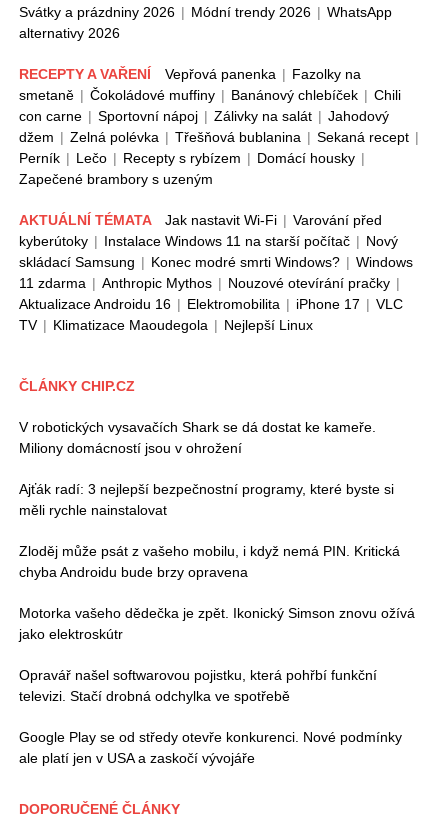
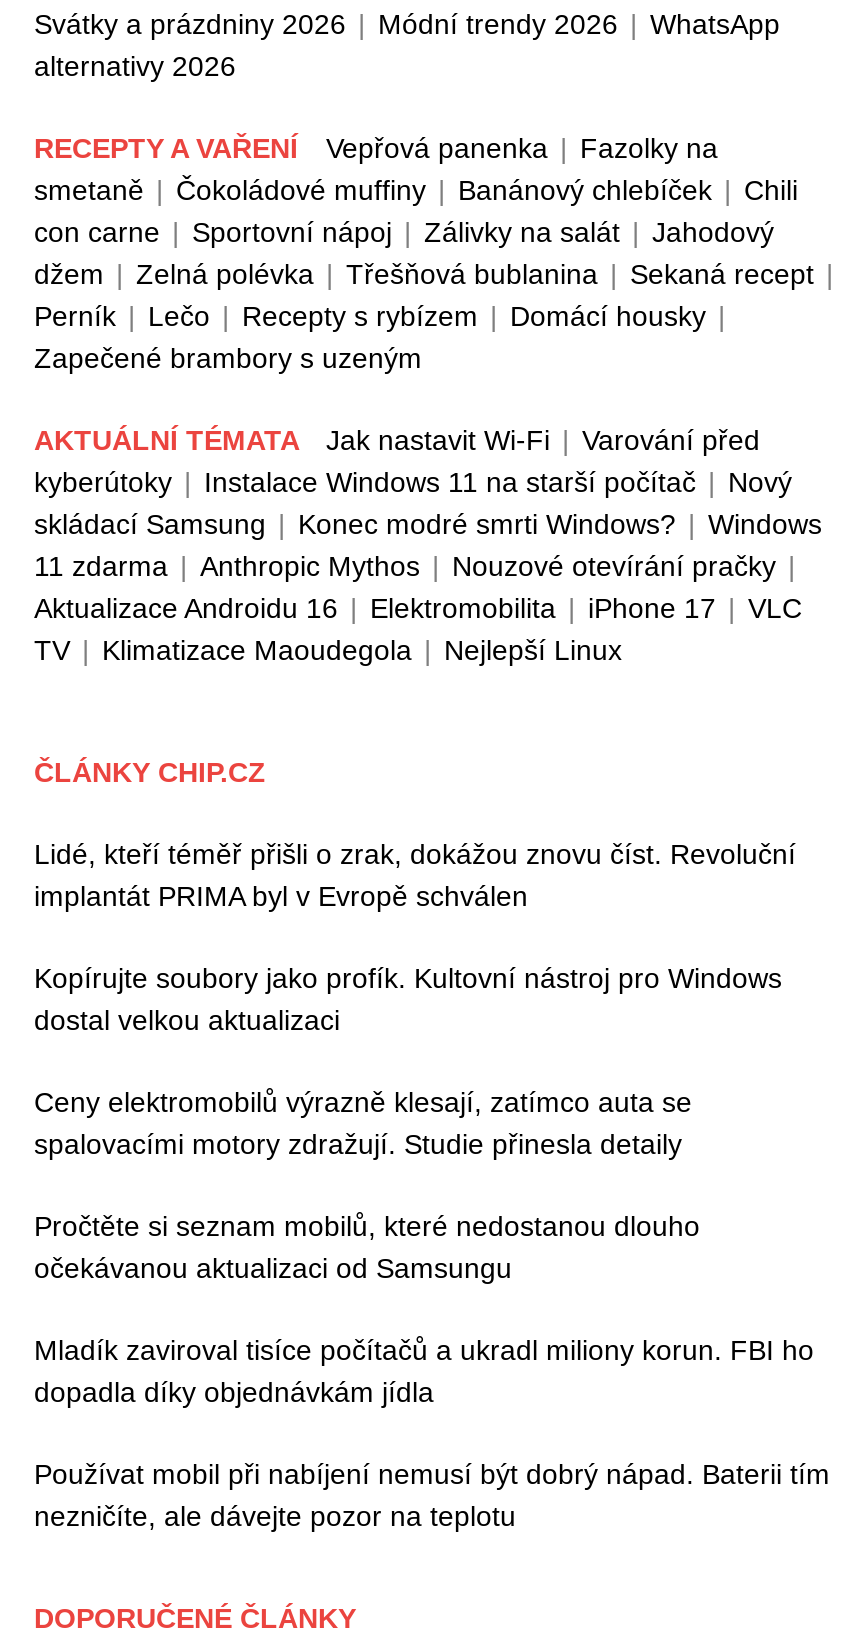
- V robotických vysavačích Shark se dá dostat ke kameře.
- Miliony domácností jsou v ohrožení
+ Lidé, kteří téměř přišli o zrak, dokážou znovu číst. Revoluční
+ implantát PRIMA byl v Evropě schválen

- Ajťák radí: 3 nejlepší bezpečnostní programy, které byste si
- měli rychle nainstalovat
+ Kopírujte soubory jako profík. Kultovní nástroj pro Windows
+ dostal velkou aktualizaci

- Zloděj může psát z vašeho mobilu, i když nemá PIN. Kritická
- chyba Androidu bude brzy opravena
+ Ceny elektromobilů výrazně klesají, zatímco auta se
+ spalovacími motory zdražují. Studie přinesla detaily

- Motorka vašeho dědečka je zpět. Ikonický Simson znovu ožívá
- jako elektroskútr
+ Pročtěte si seznam mobilů, které nedostanou dlouho
+ očekávanou aktualizaci od Samsungu

- Opravář našel softwarovou pojistku, která pohřbí funkční
- televizi. Stačí drobná odchylka ve spotřebě
+ Mladík zaviroval tisíce počítačů a ukradl miliony korun. FBI ho
+ dopadla díky objednávkám jídla

- Google Play se od středy otevře konkurenci. Nové podmínky
- ale platí jen v USA a zaskočí vývojáře
+ Používat mobil při nabíjení nemusí být dobrý nápad. Baterii tím
+ nezničíte, ale dávejte pozor na teplotu
